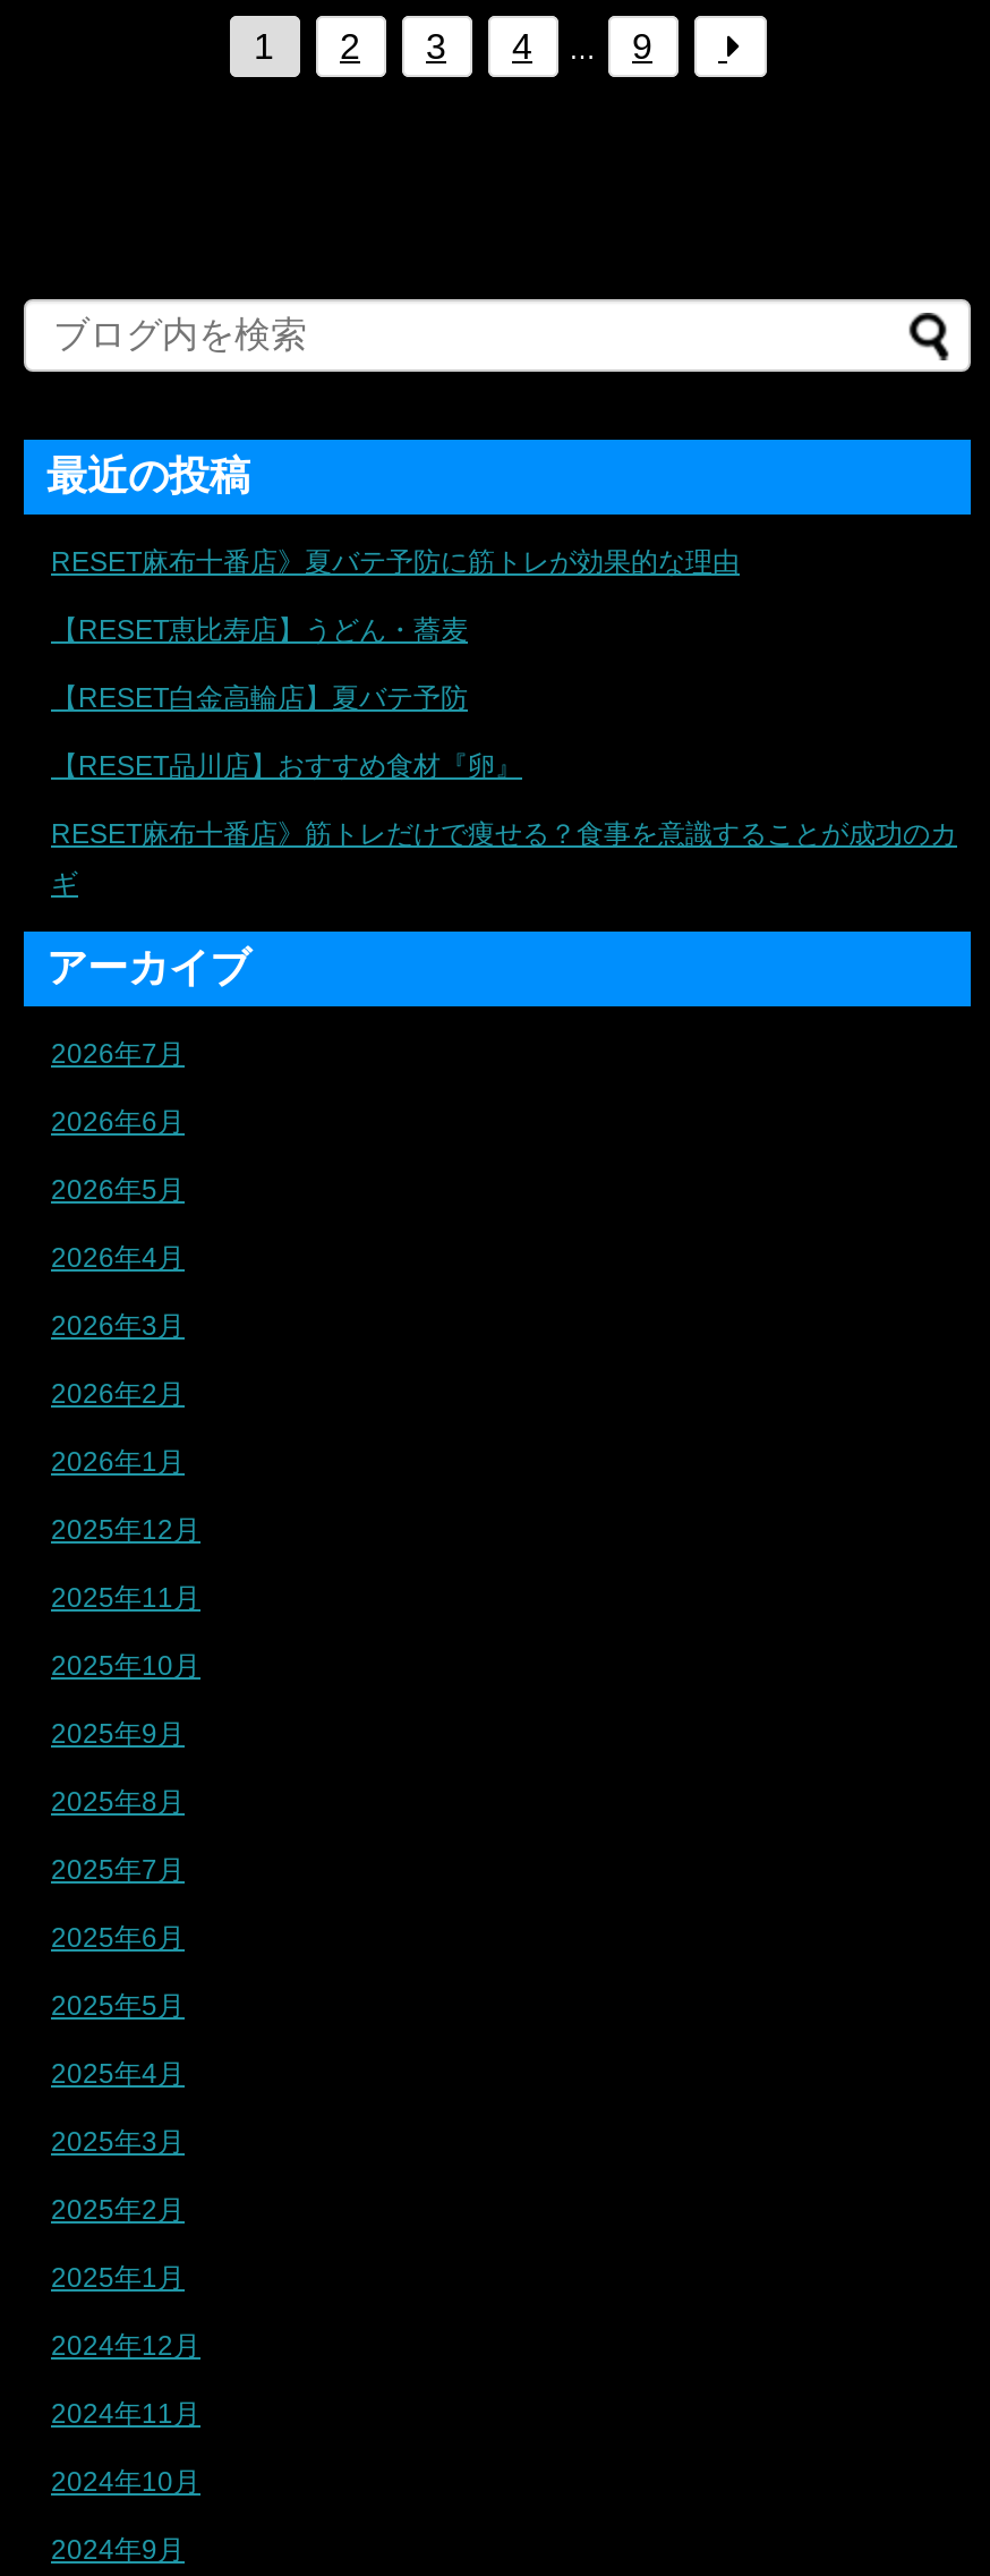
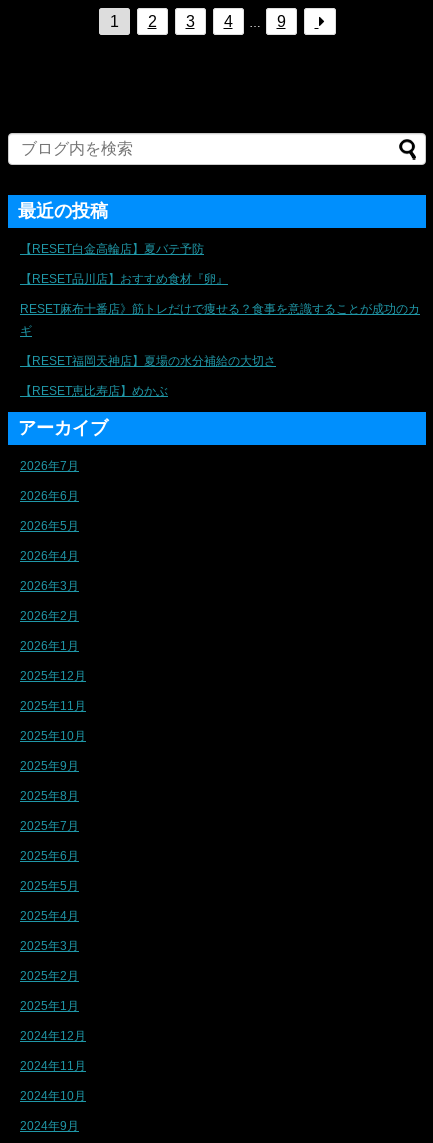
- RESET麻布十番店》夏バテ予防に筋トレが効果的な理由
- 【RESET恵比寿店】うどん・蕎麦

moved up: 【RESET白金高輪店】夏バテ予防 | 【RESET品川店】おすすめ食材『卵』 | RESET麻布十番店》筋トレだけで痩せる？食事を意識することが成功のカ | ギ

+ 【RESET福岡天神店】夏場の水分補給の大切さ
+ 【RESET恵比寿店】めかぶ
